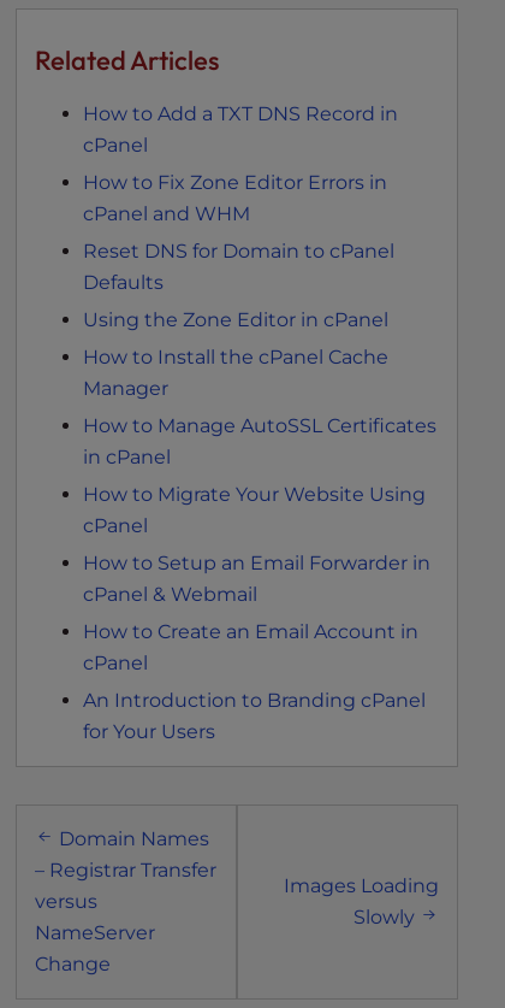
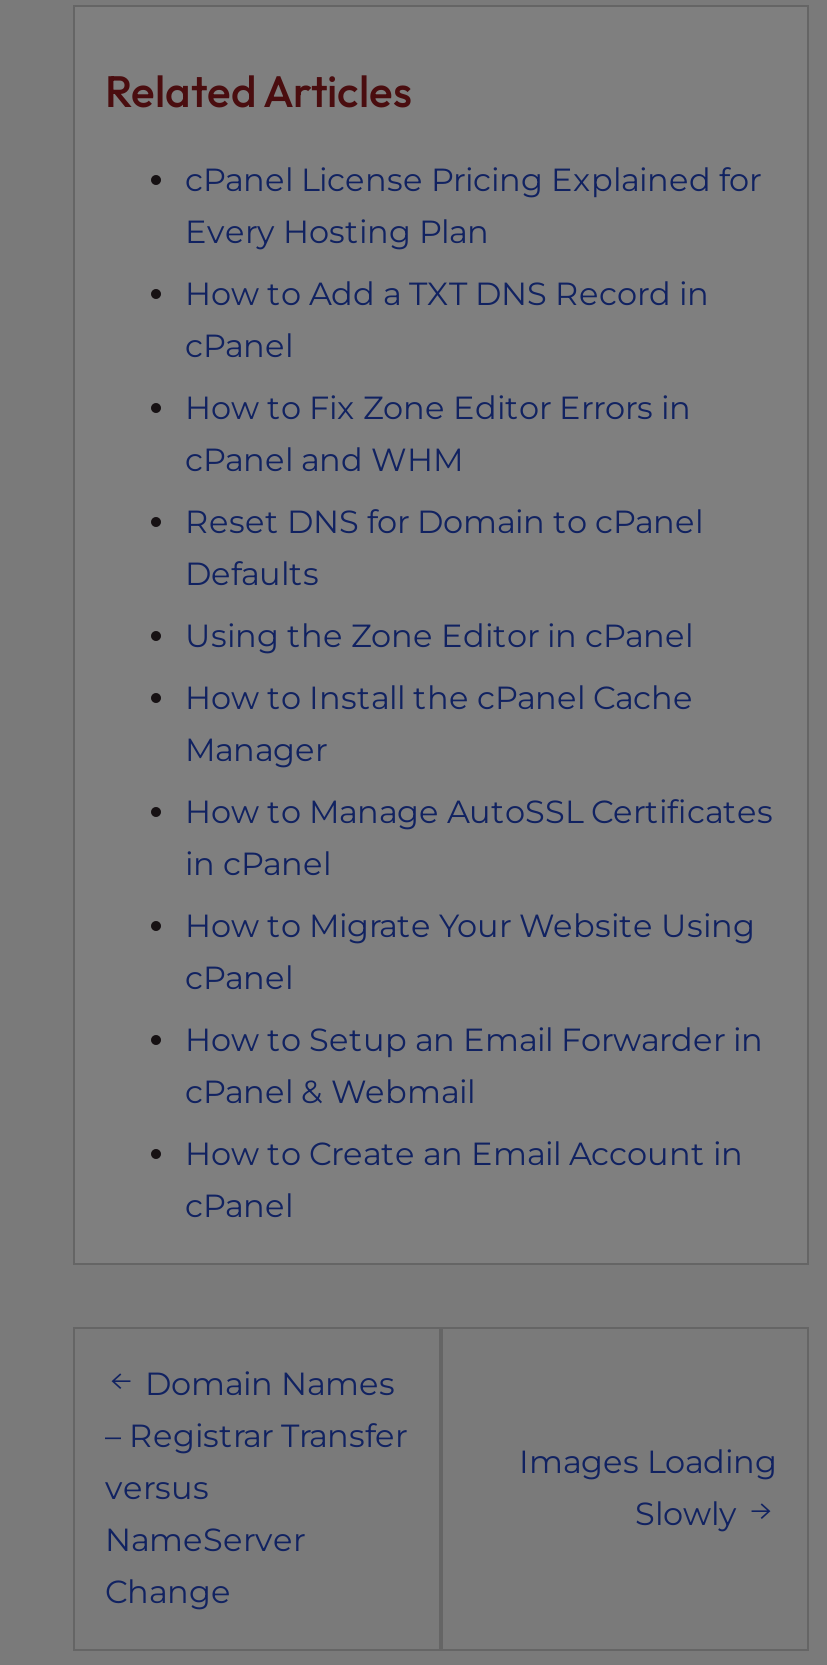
+ cPanel License Pricing Explained for
+ Every Hosting Plan

moved down: How to Add a TXT DNS Record in | cPanel | How to Fix Zone Editor Errors in | ... | How to Create an Email Account in | cPanel

- An Introduction to Branding cPanel
- for Your Users
